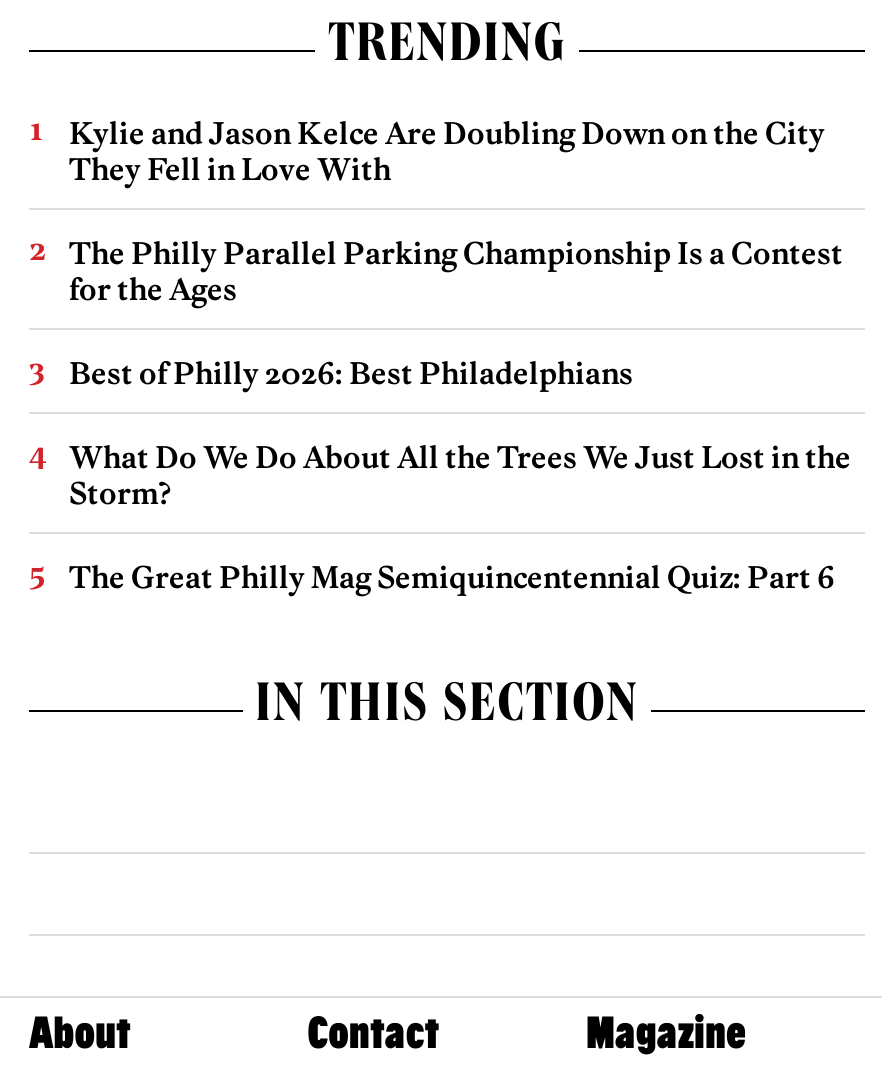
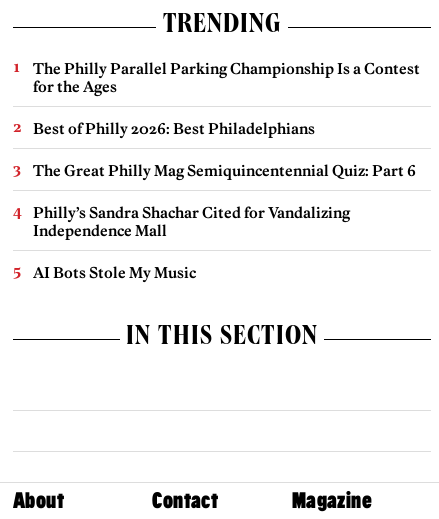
- Kylie and Jason Kelce Are Doubling Down on the City
- They Fell in Love With

moved up: The Philly Parallel Parking Championship Is a Contest | for the Ages | Best of Philly 2026: Best Philadelphians

- What Do We Do About All the Trees We Just Lost in the
- Storm?

moved up: The Great Philly Mag Semiquincentennial Quiz: Part 6

+ Philly’s Sandra Shachar Cited for Vandalizing
+ Independence Mall
+ AI Bots Stole My Music
